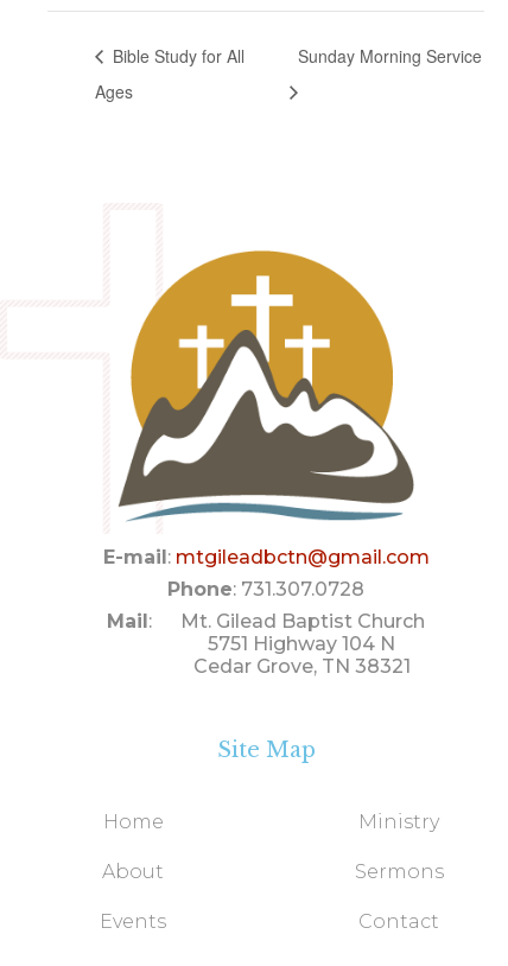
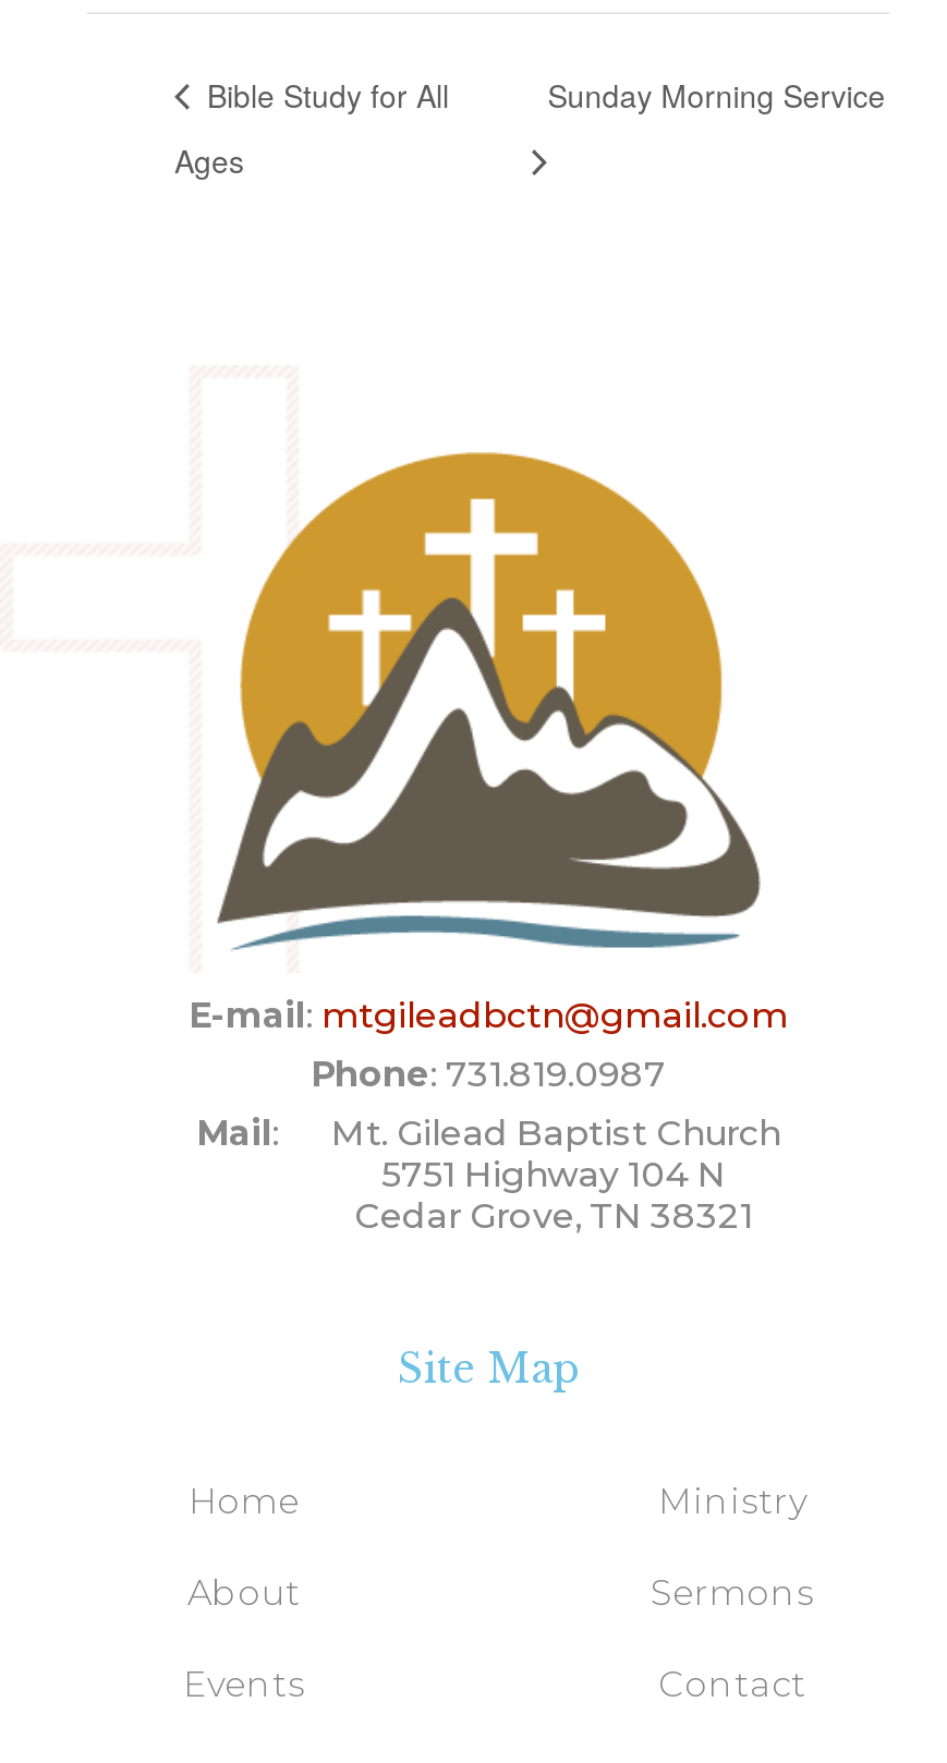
- Phone: 731.307.0728
+ Phone: 731.819.0987
